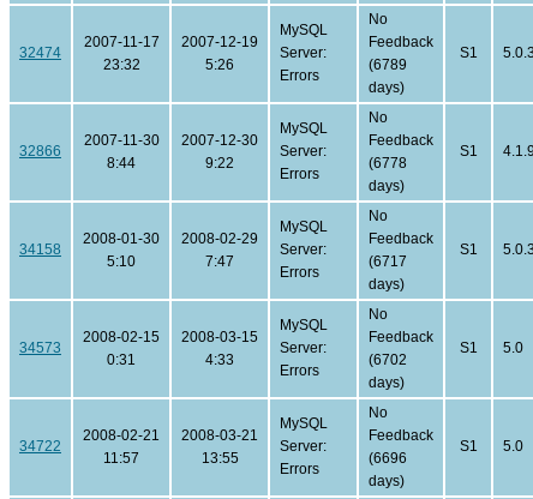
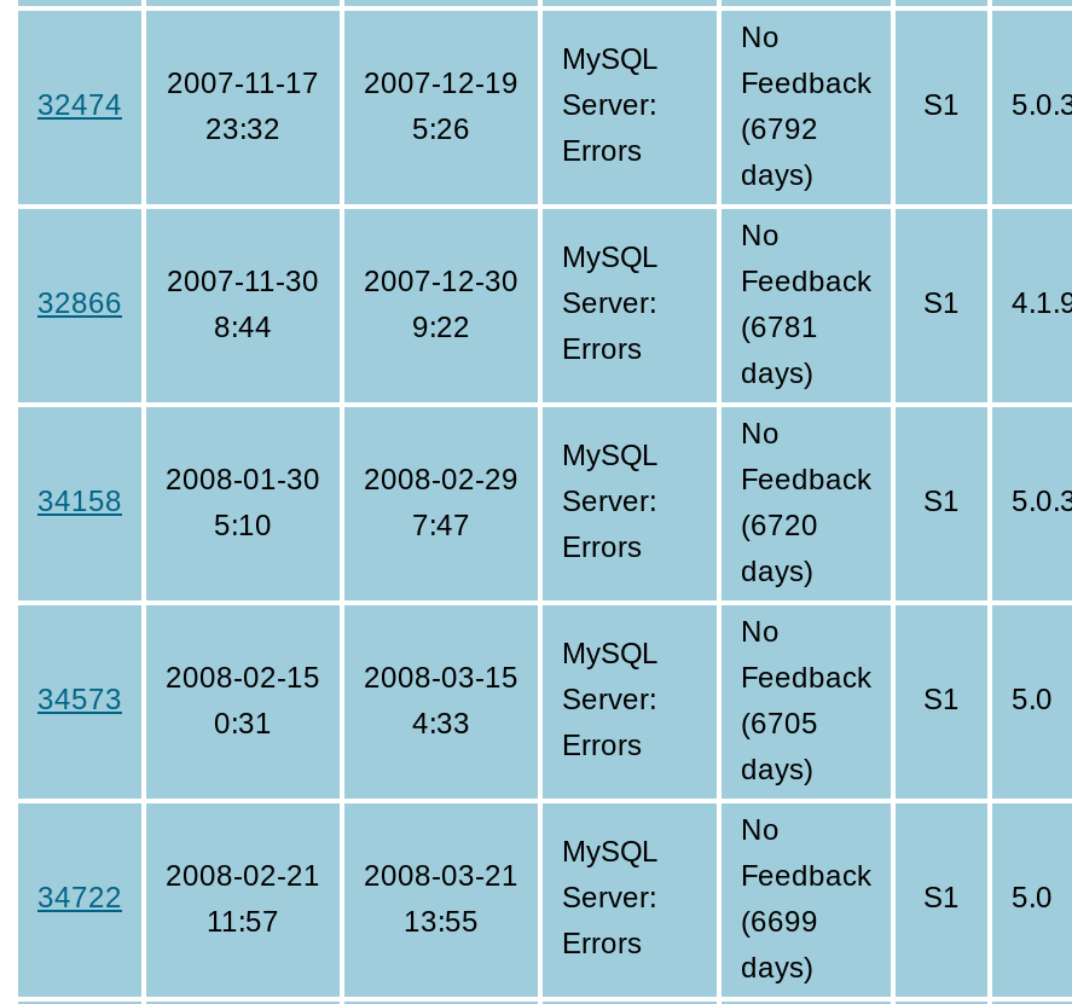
- (6789
+ (6792

- (6778
+ (6781

- (6717
+ (6720

- (6702
+ (6705

- (6696
+ (6699
